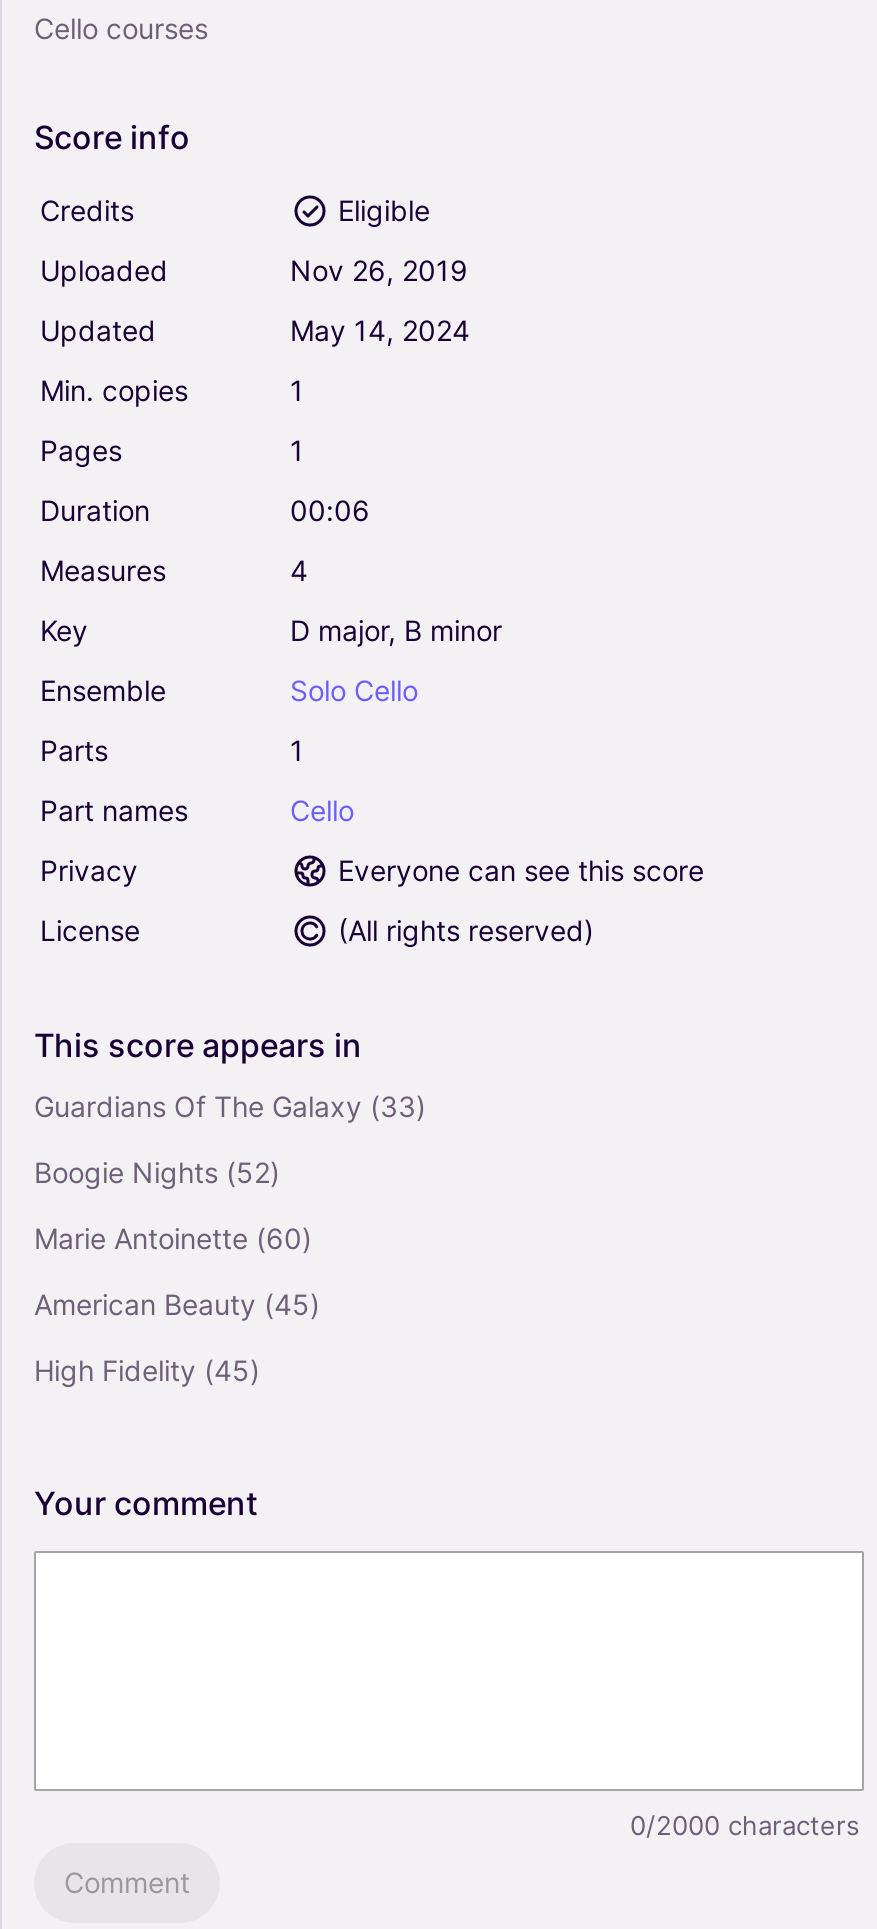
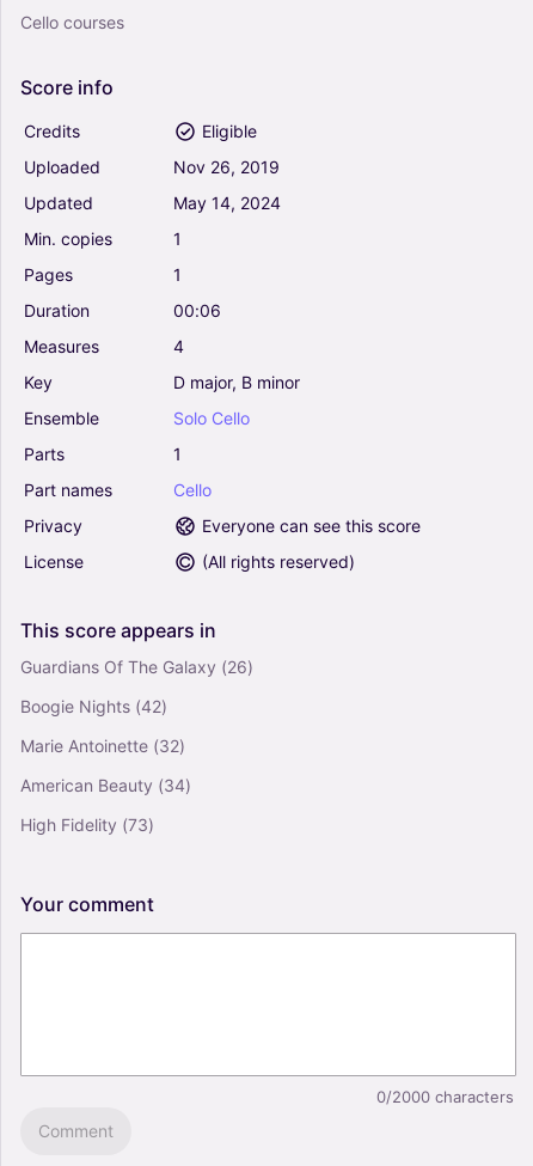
- Guardians Of The Galaxy (33)
+ Guardians Of The Galaxy (26)

- Boogie Nights (52)
+ Boogie Nights (42)

- Marie Antoinette (60)
+ Marie Antoinette (32)

- American Beauty (45)
+ American Beauty (34)

- High Fidelity (45)
+ High Fidelity (73)
